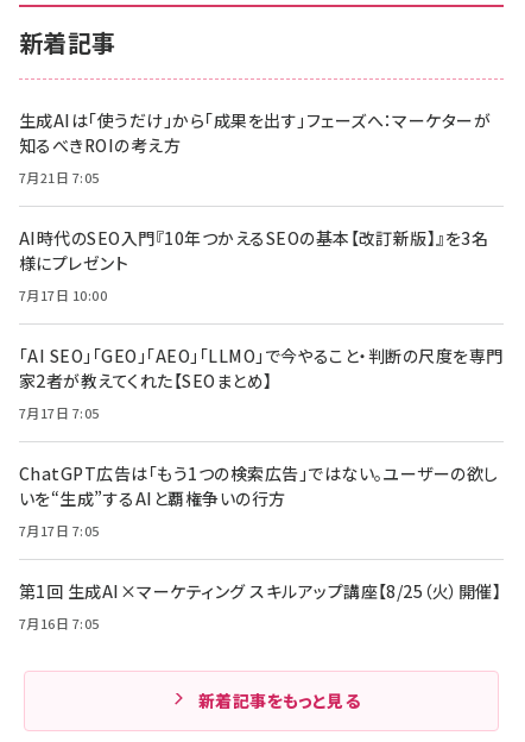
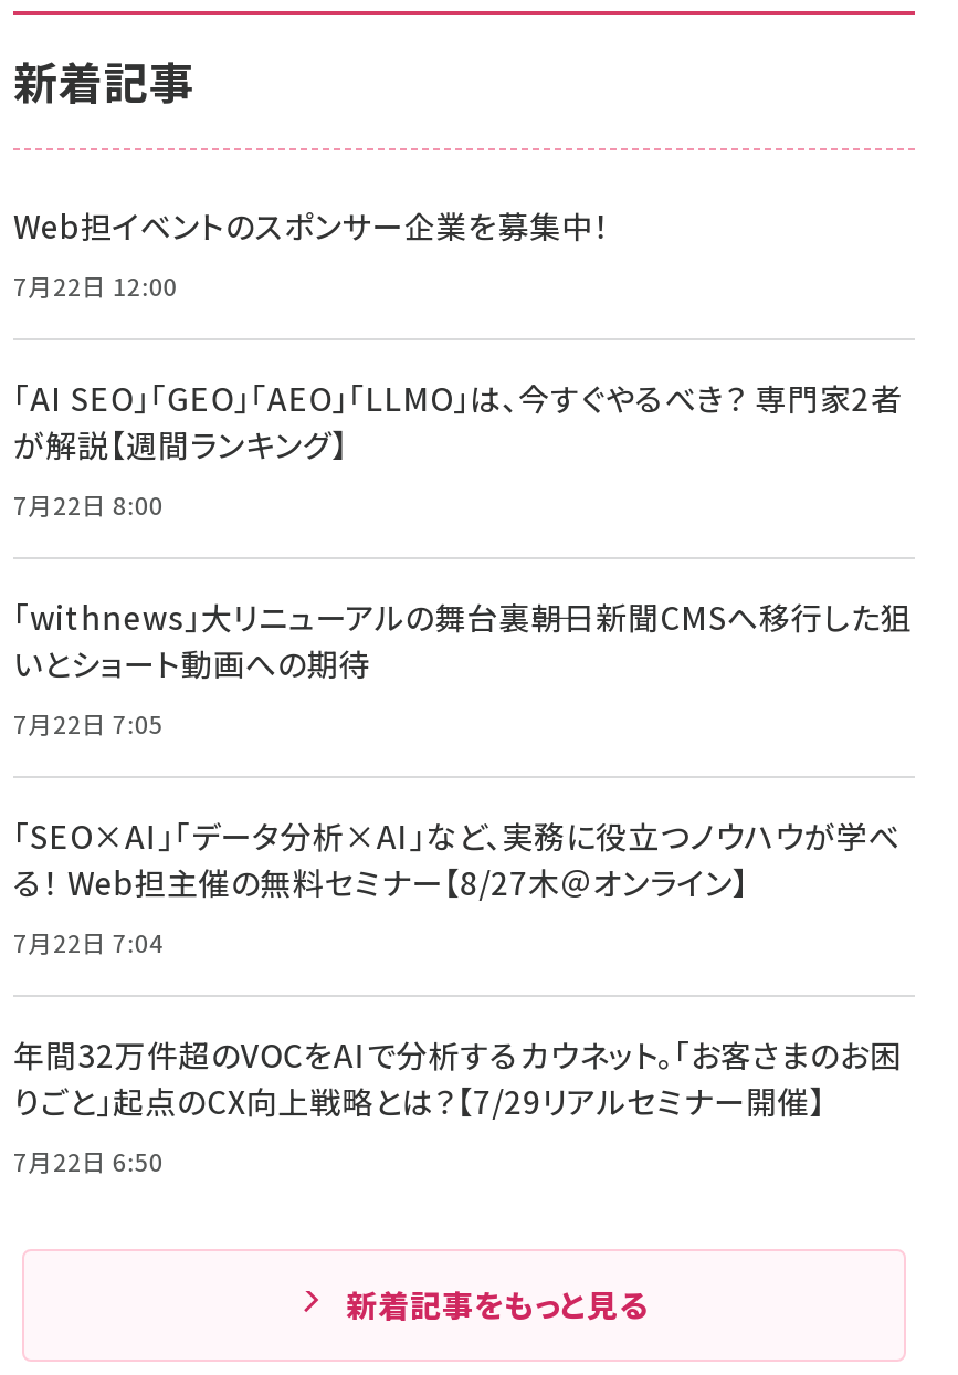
- 生成AIは「使うだけ」から「成果を出す」フェーズへ：マーケターが
- 知るべきROIの考え方
- 7月21日 7:05
+ Web担イベントのスポンサー企業を募集中！
+ 7月22日 12:00

- AI時代のSEO入門『10年つかえるSEOの基本【改訂新版】』を3名
- 様にプレゼント
- 7月17日 10:00
+ 「AI SEO」「GEO」「AEO」「LLMO」は、今すぐやるべき？ 専門家2者
+ が解説【週間ランキング】
+ 7月22日 8:00

- 「AI SEO」「GEO」「AEO」「LLMO」で今やること・判断の尺度を専門
- 家2者が教えてくれた【SEOまとめ】
- 7月17日 7:05
+ 「withnews」大リニューアルの舞台裏――朝日新聞CMSへ移行した狙
+ いとショート動画への期待
+ 7月22日 7:05

- ChatGPT広告は「もう1つの検索広告」ではない。ユーザーの欲し
- いを“生成”するAIと覇権争いの行方
- 7月17日 7:05
+ 「SEO×AI」「データ分析×AI」など、実務に役立つノウハウが学べ
+ る！ Web担主催の無料セミナー【8/27木＠オンライン】
+ 7月22日 7:04

- 第1回 生成AI×マーケティング スキルアップ講座【8/25（火）開催】
- 7月16日 7:05
+ 年間32万件超のVOCをAIで分析するカウネット。「お客さまのお困
+ りごと」起点のCX向上戦略とは？【7/29リアルセミナー開催】
+ 7月22日 6:50
